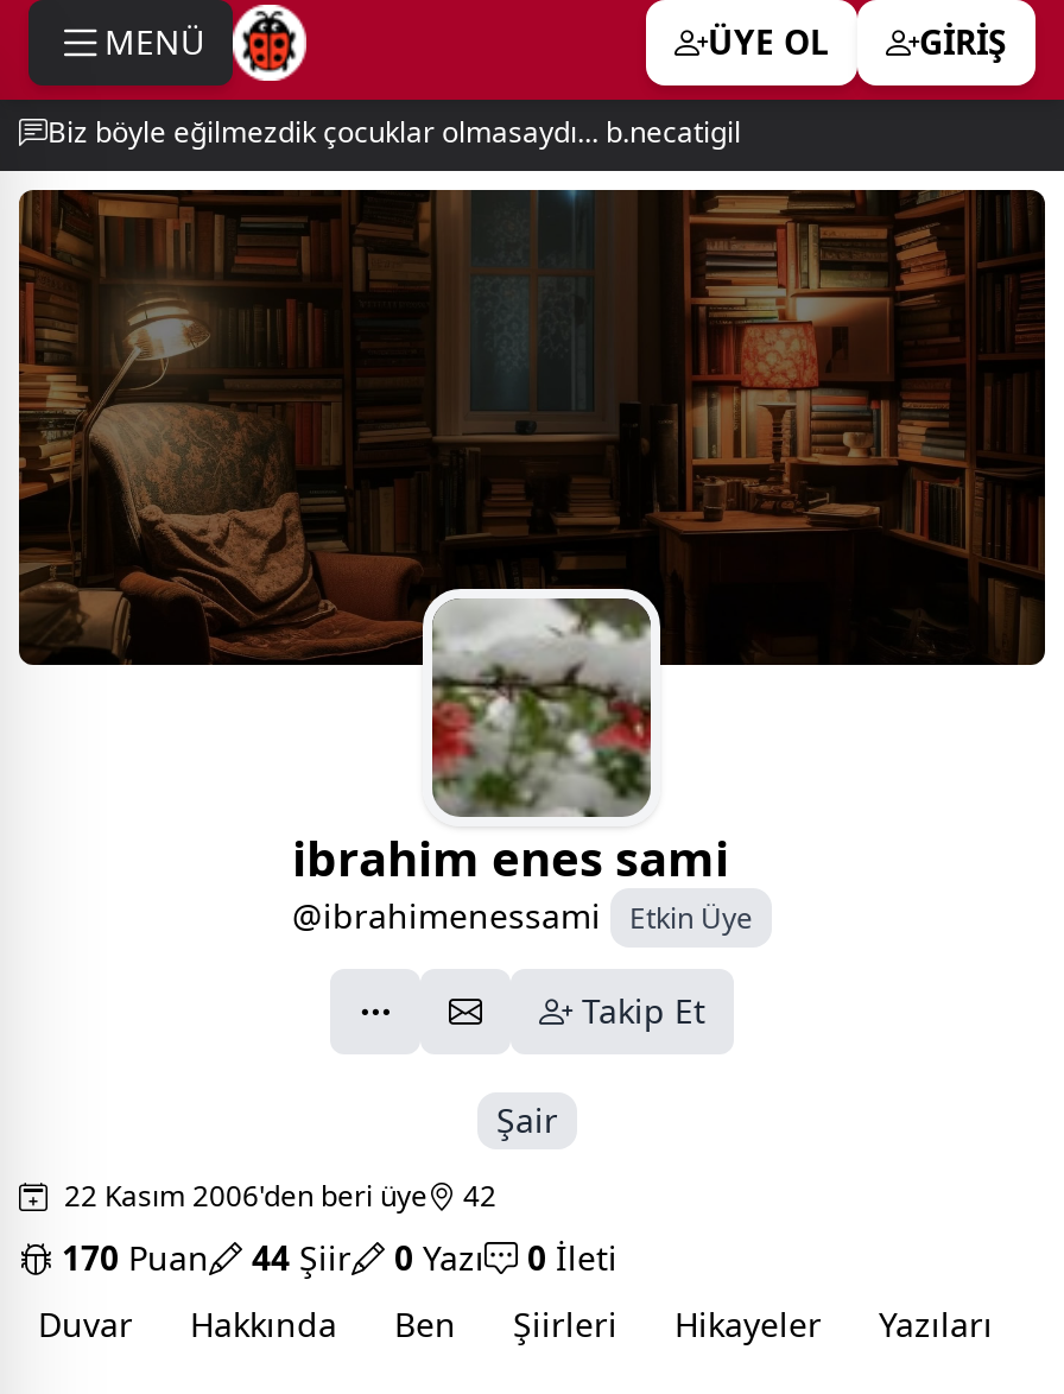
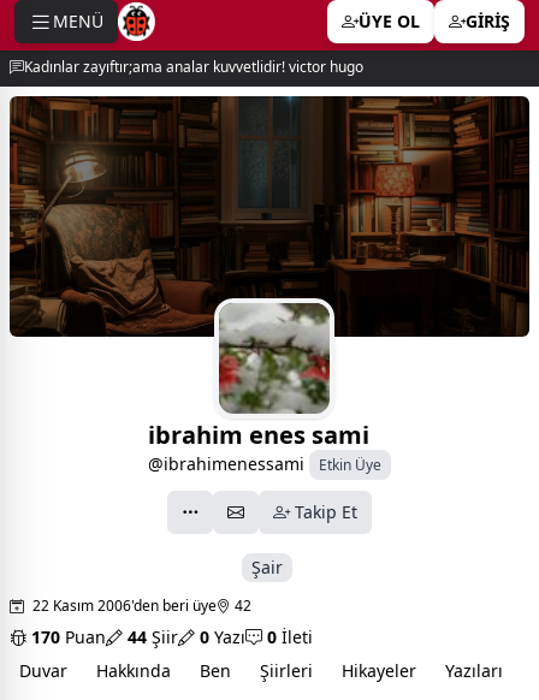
- Biz böyle eğilmezdik çocuklar olmasaydı... b.necatigil
+ Kadınlar zayıftır;ama analar kuvvetlidir! victor hugo
